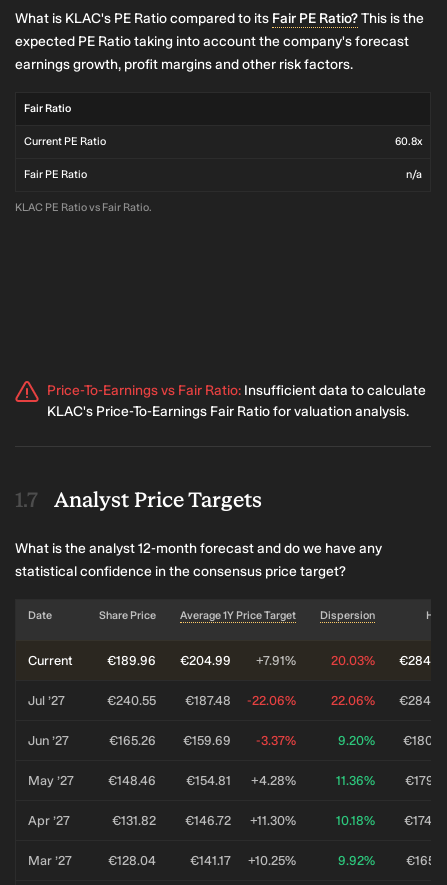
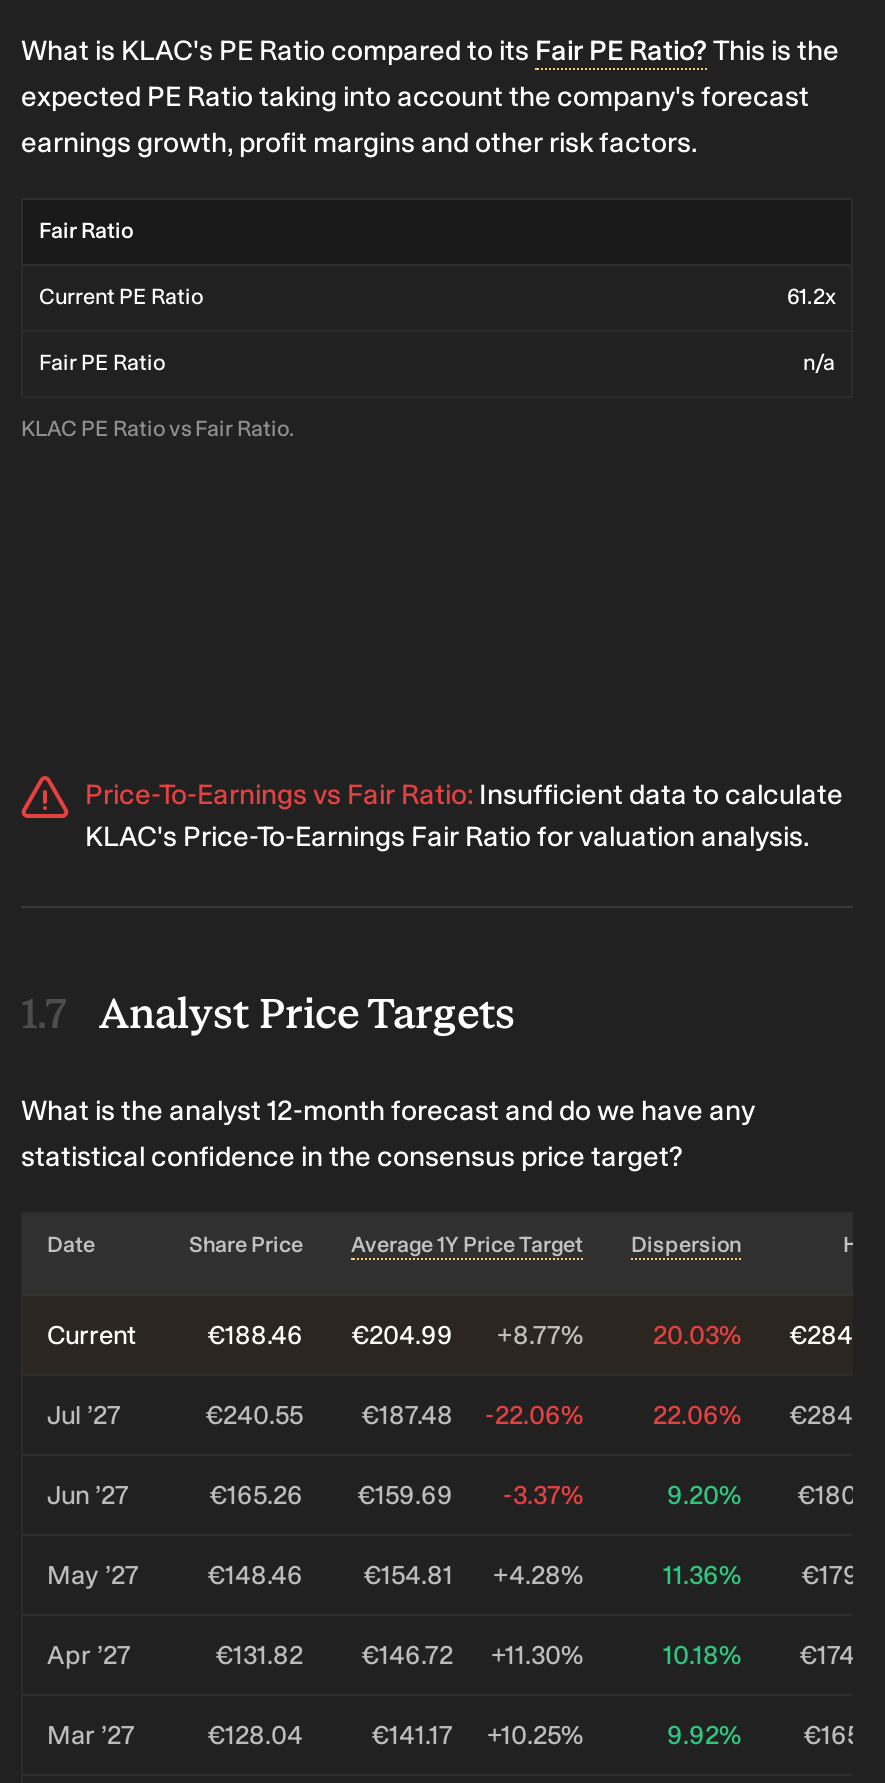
- 60.8x
+ 61.2x

- €189.96
+ €188.46

- +7.91%
+ +8.77%
